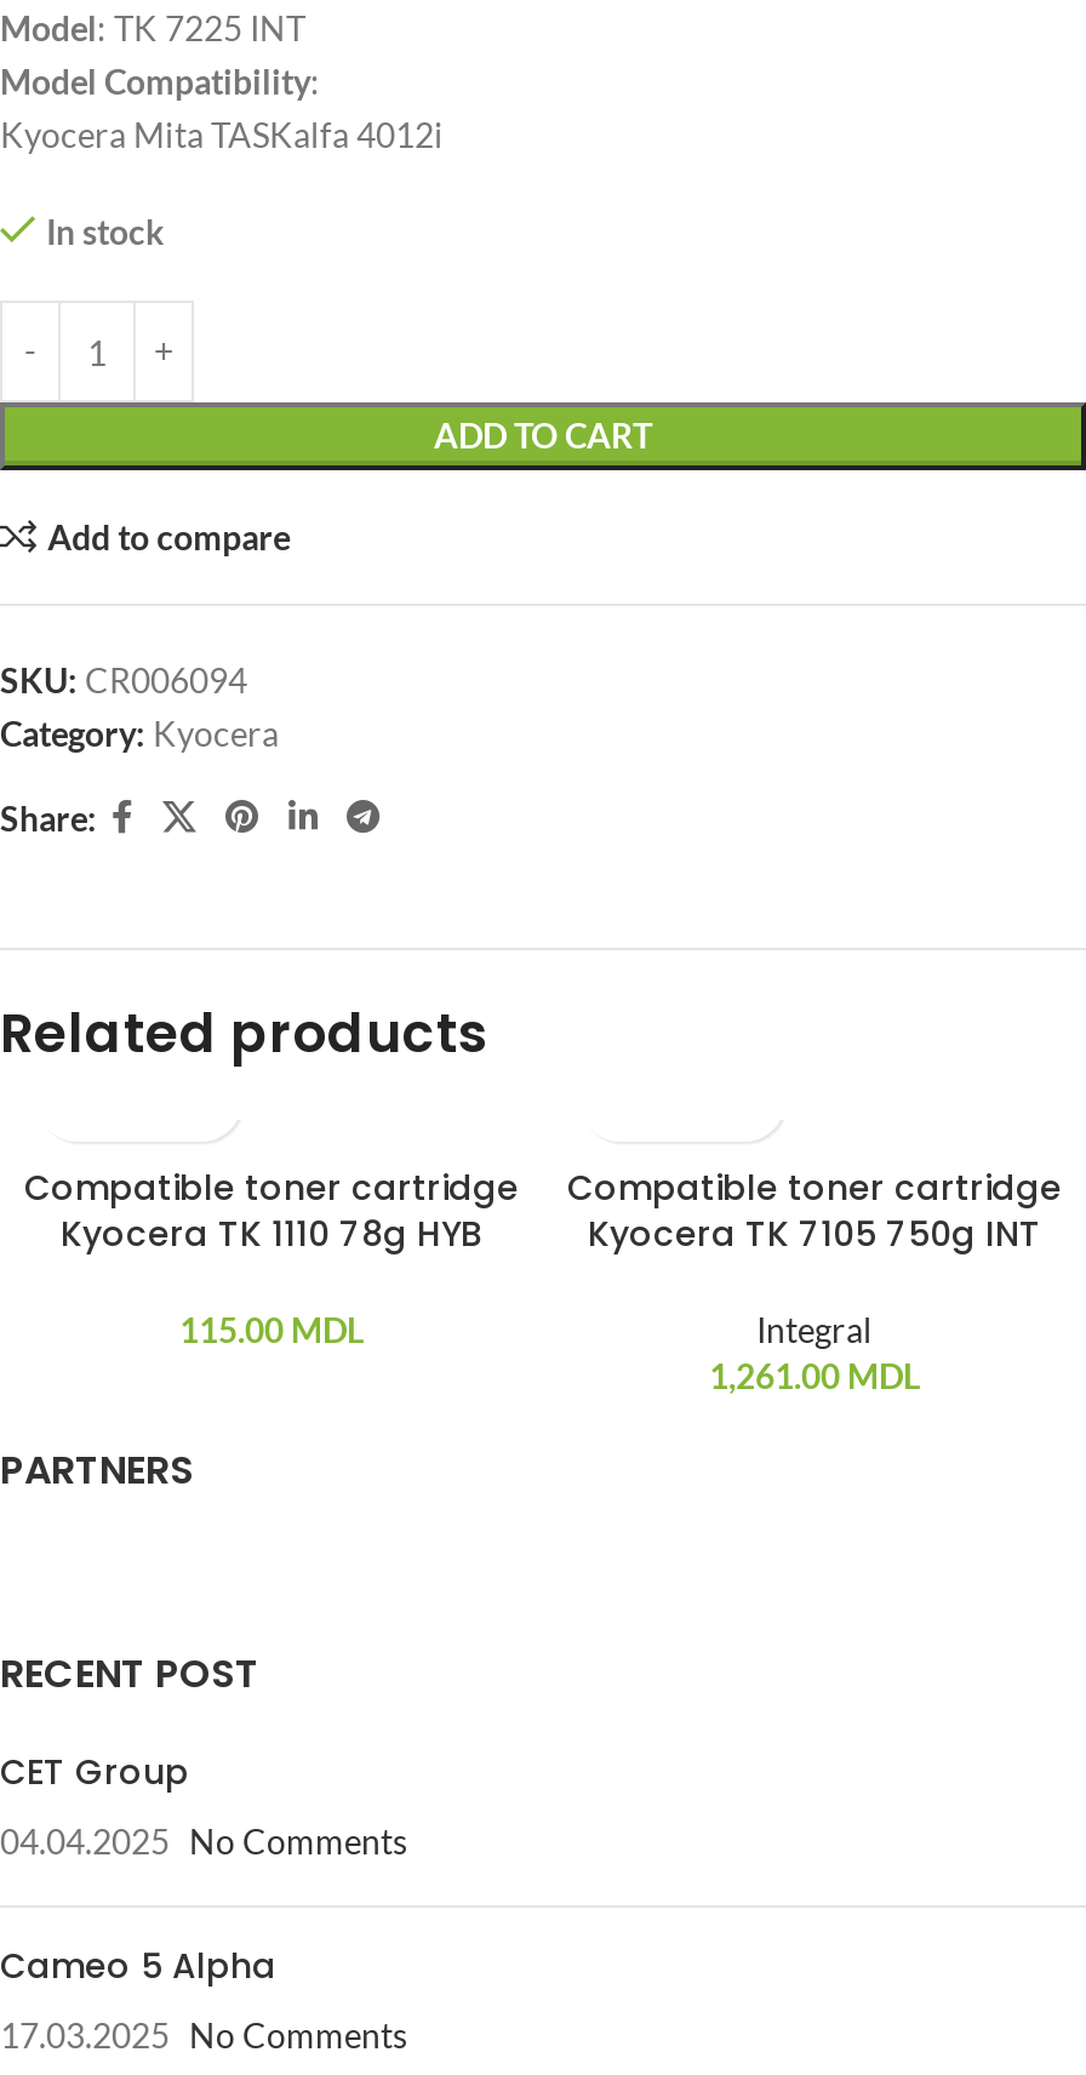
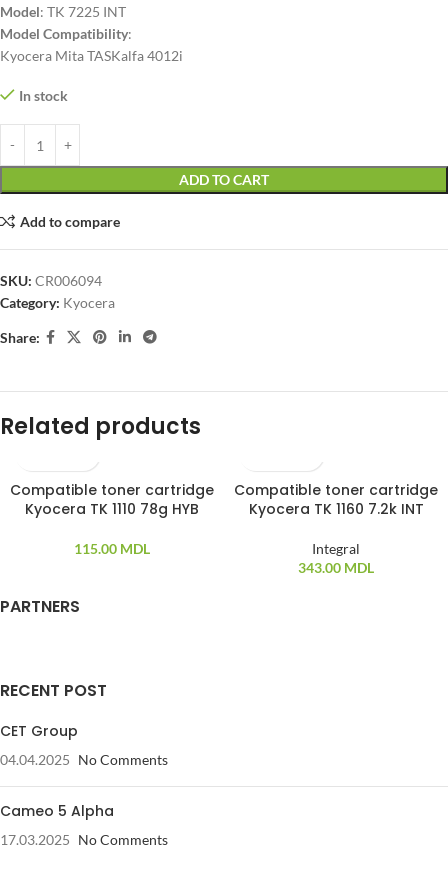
- Kyocera TK 7105 750g INT
+ Kyocera TK 1160 7.2k INT

- 1,261.00 MDL
+ 343.00 MDL
